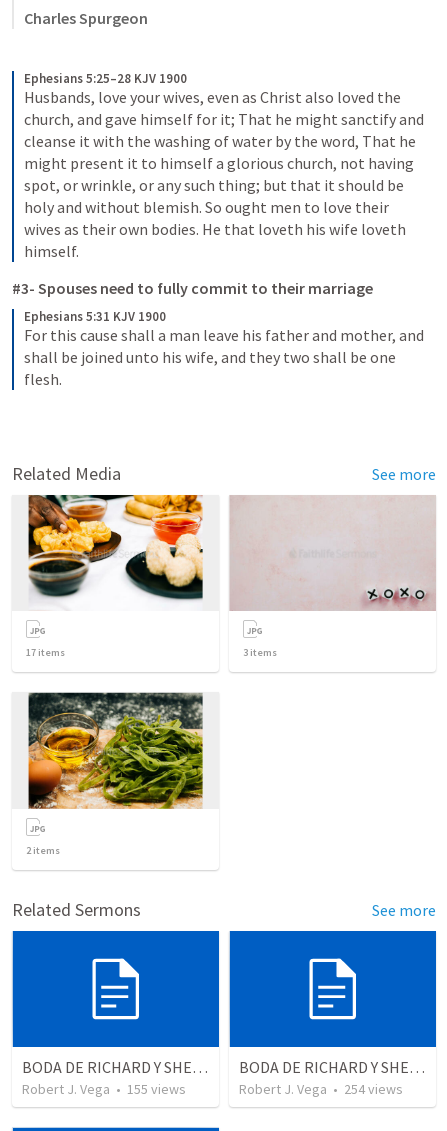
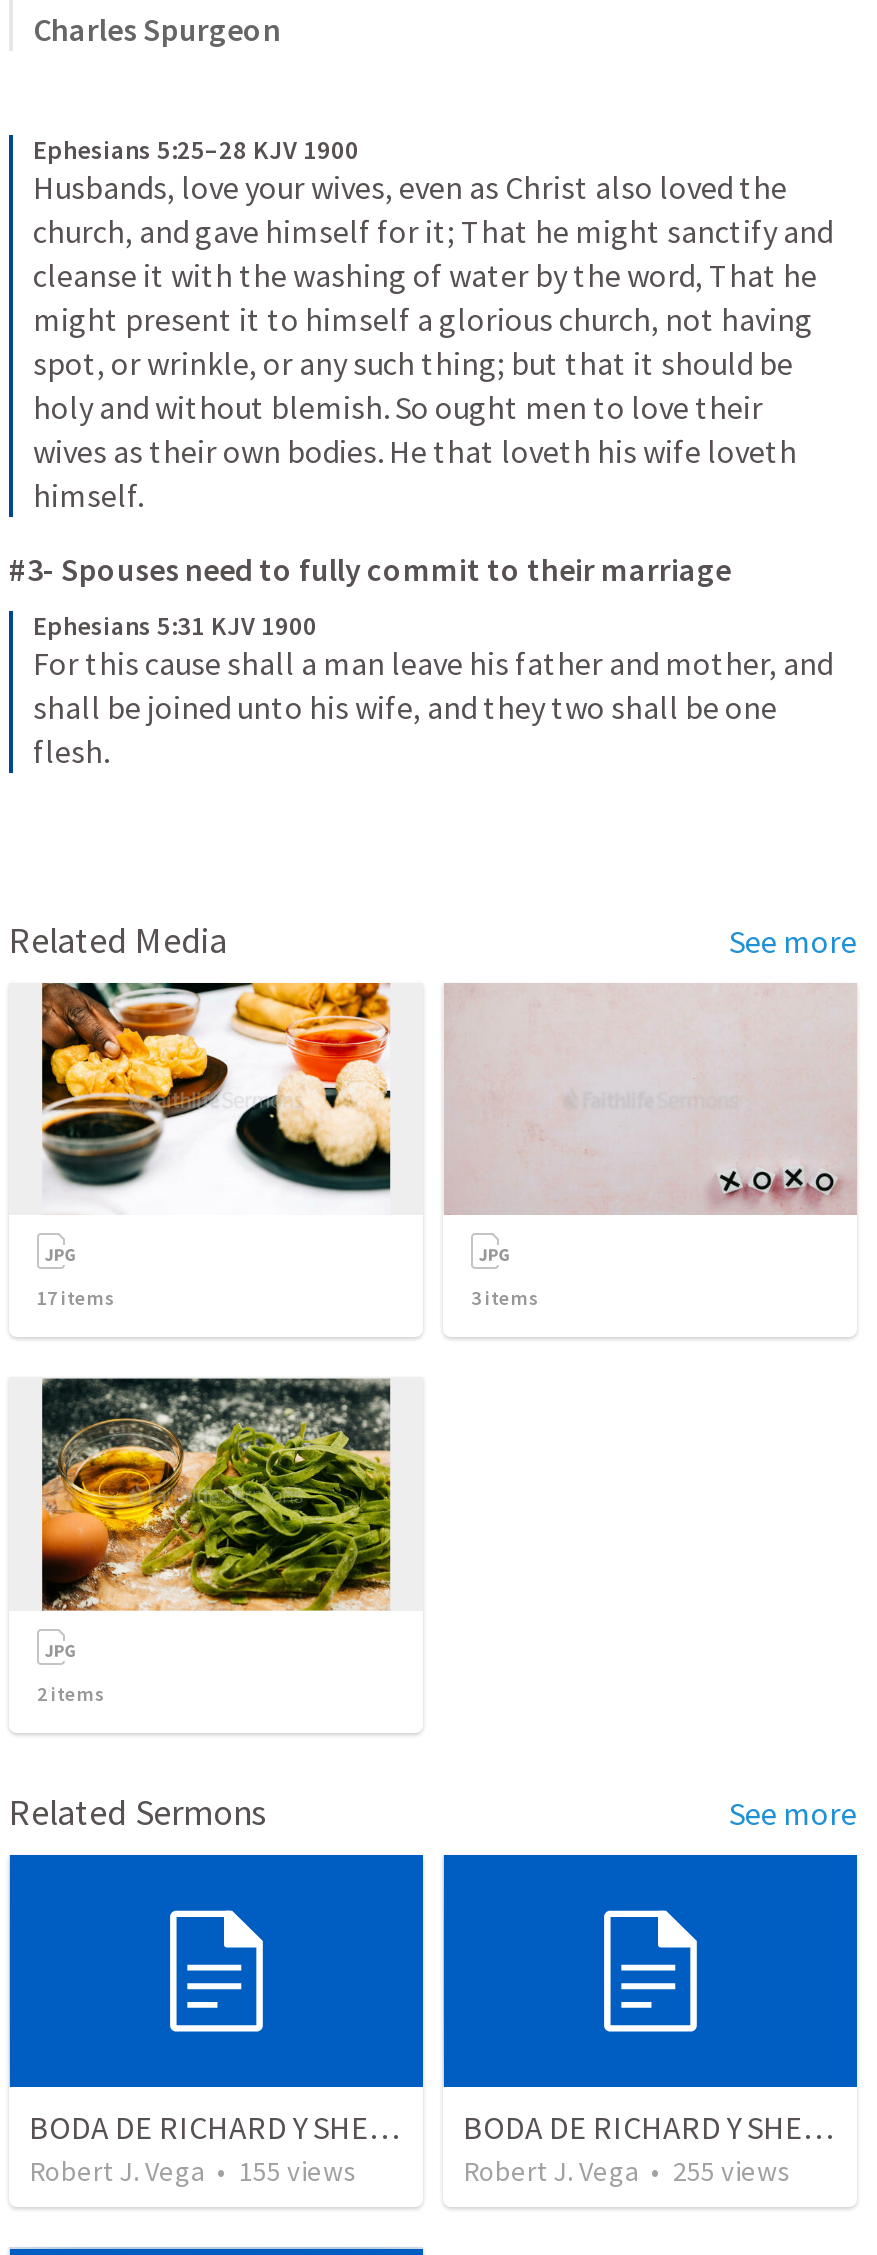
- Robert J. Vega • 254 views
+ Robert J. Vega • 255 views
